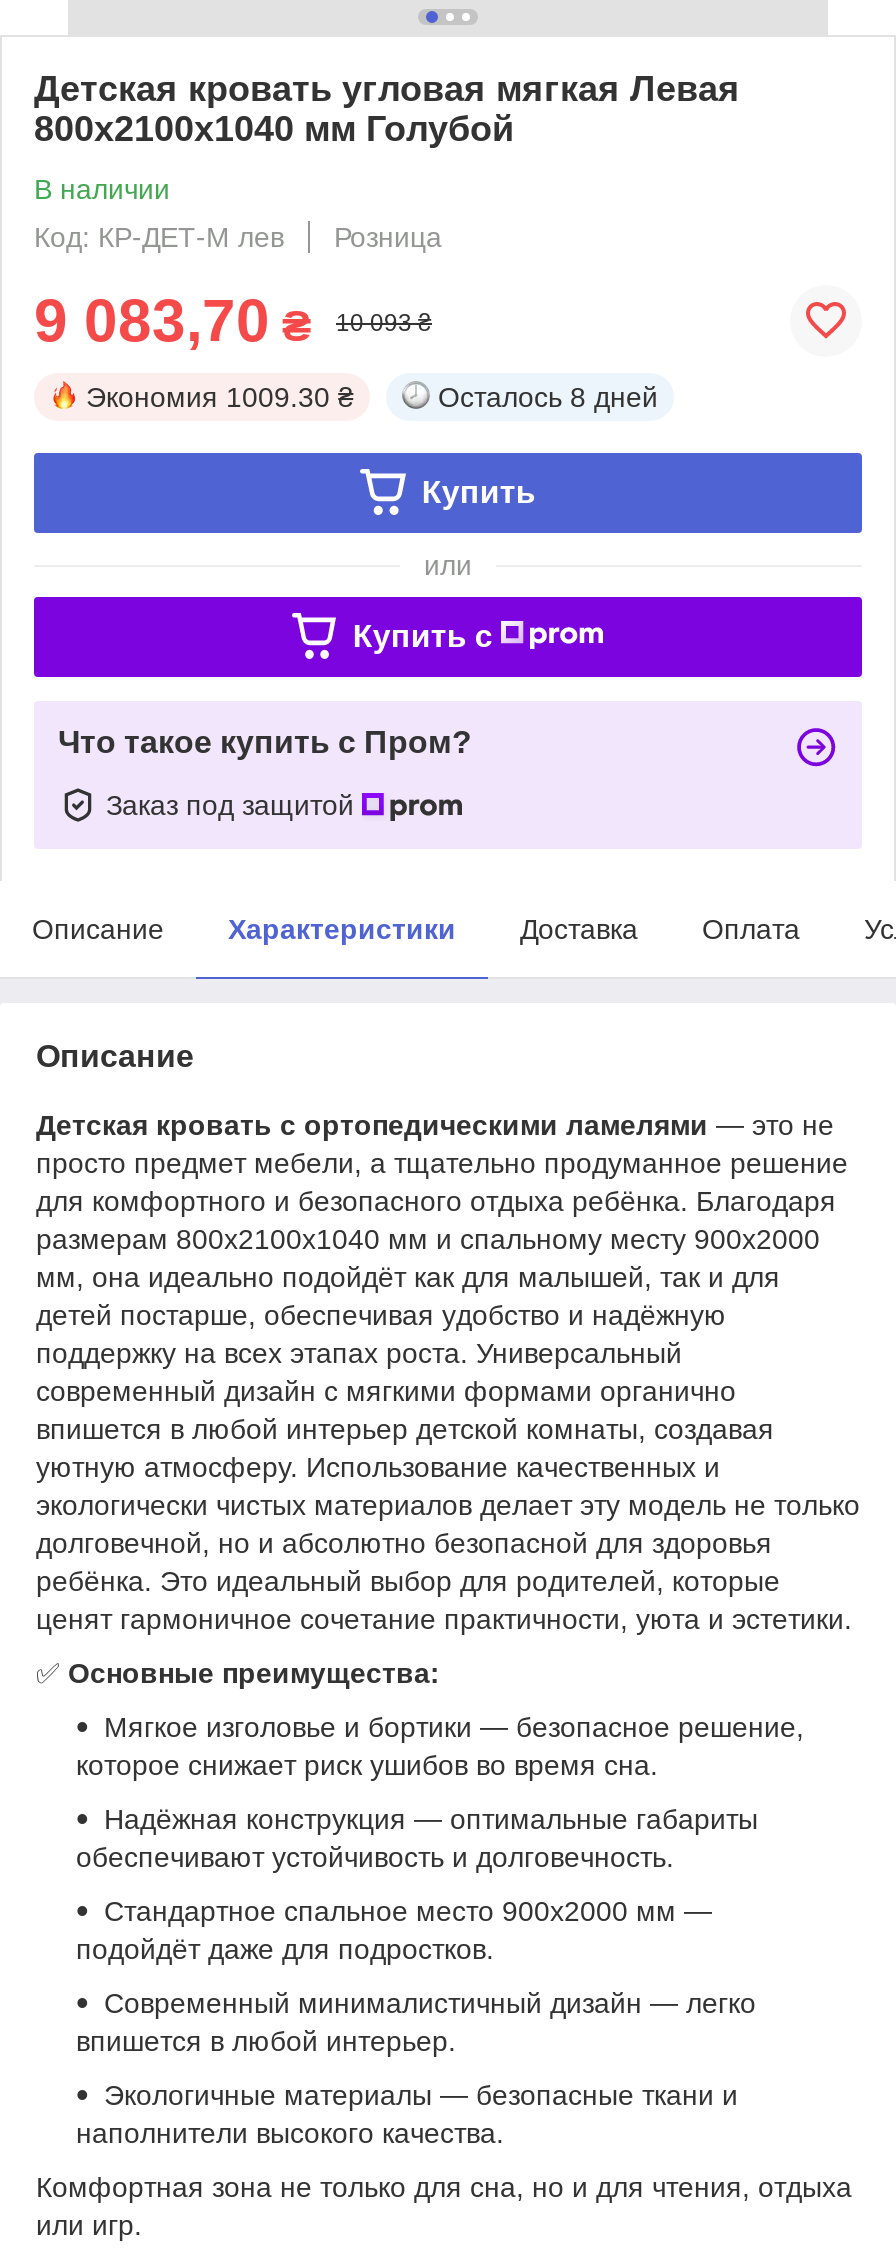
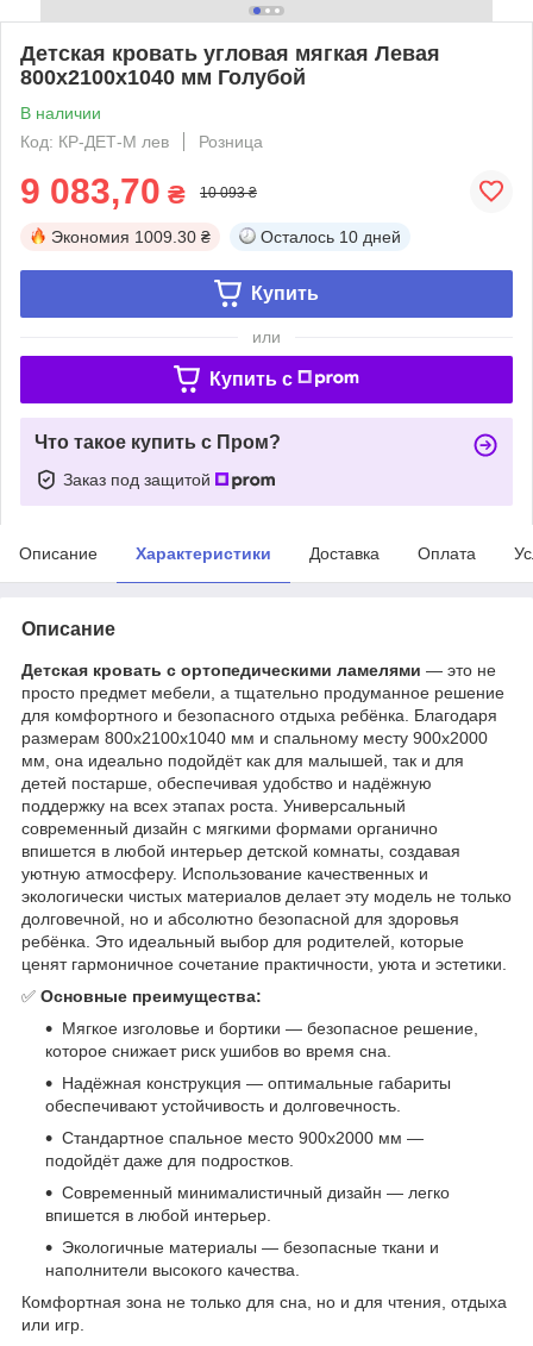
- Осталось 8 дней
+ Осталось 10 дней
